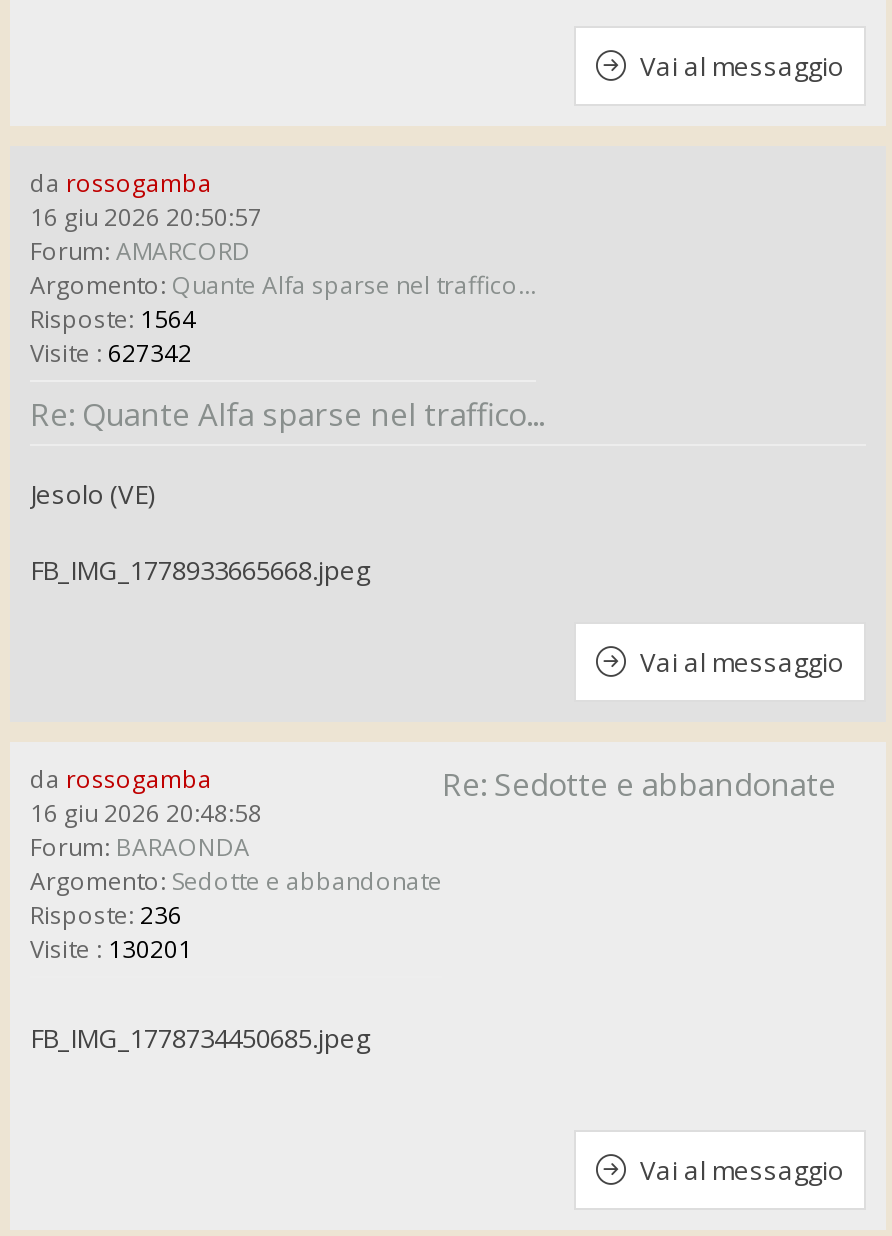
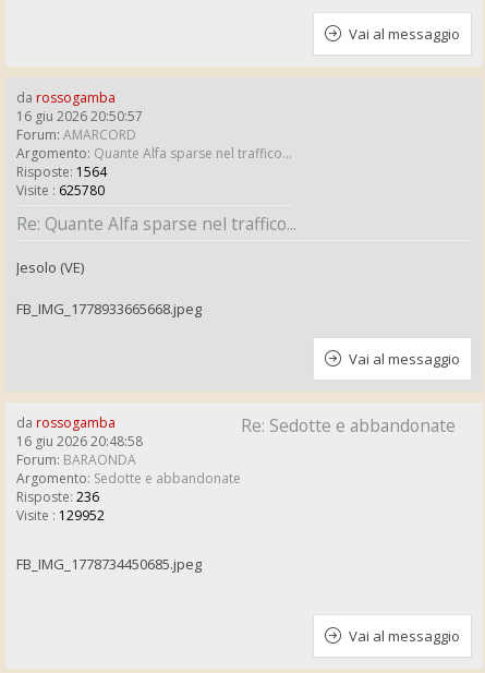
- Visite : 627342
+ Visite : 625780

- Visite : 130201
+ Visite : 129952
